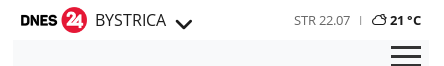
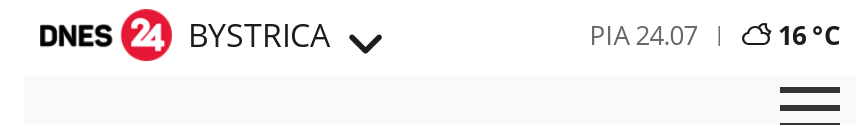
- STR 22.07
- 21 °C
+ PIA 24.07
+ 16 °C
